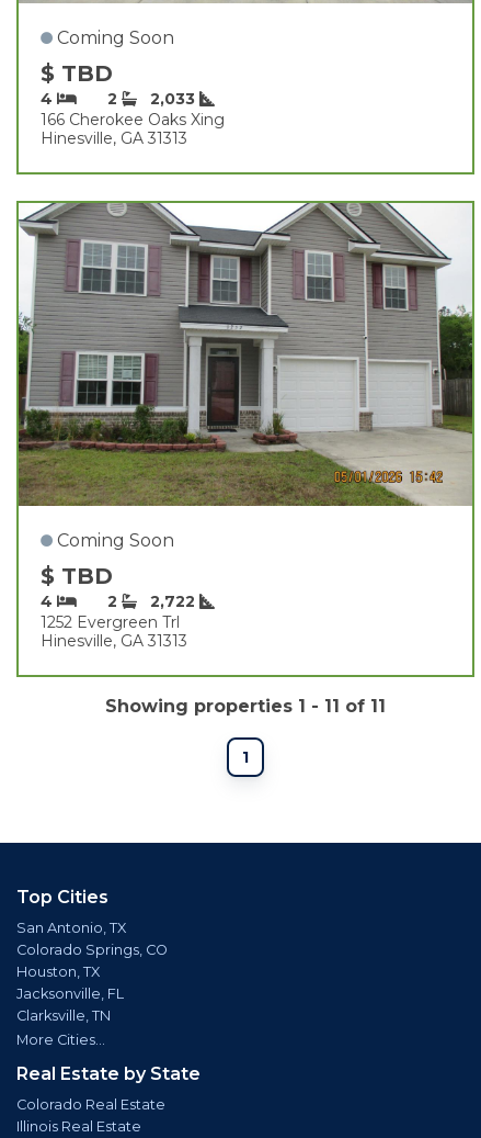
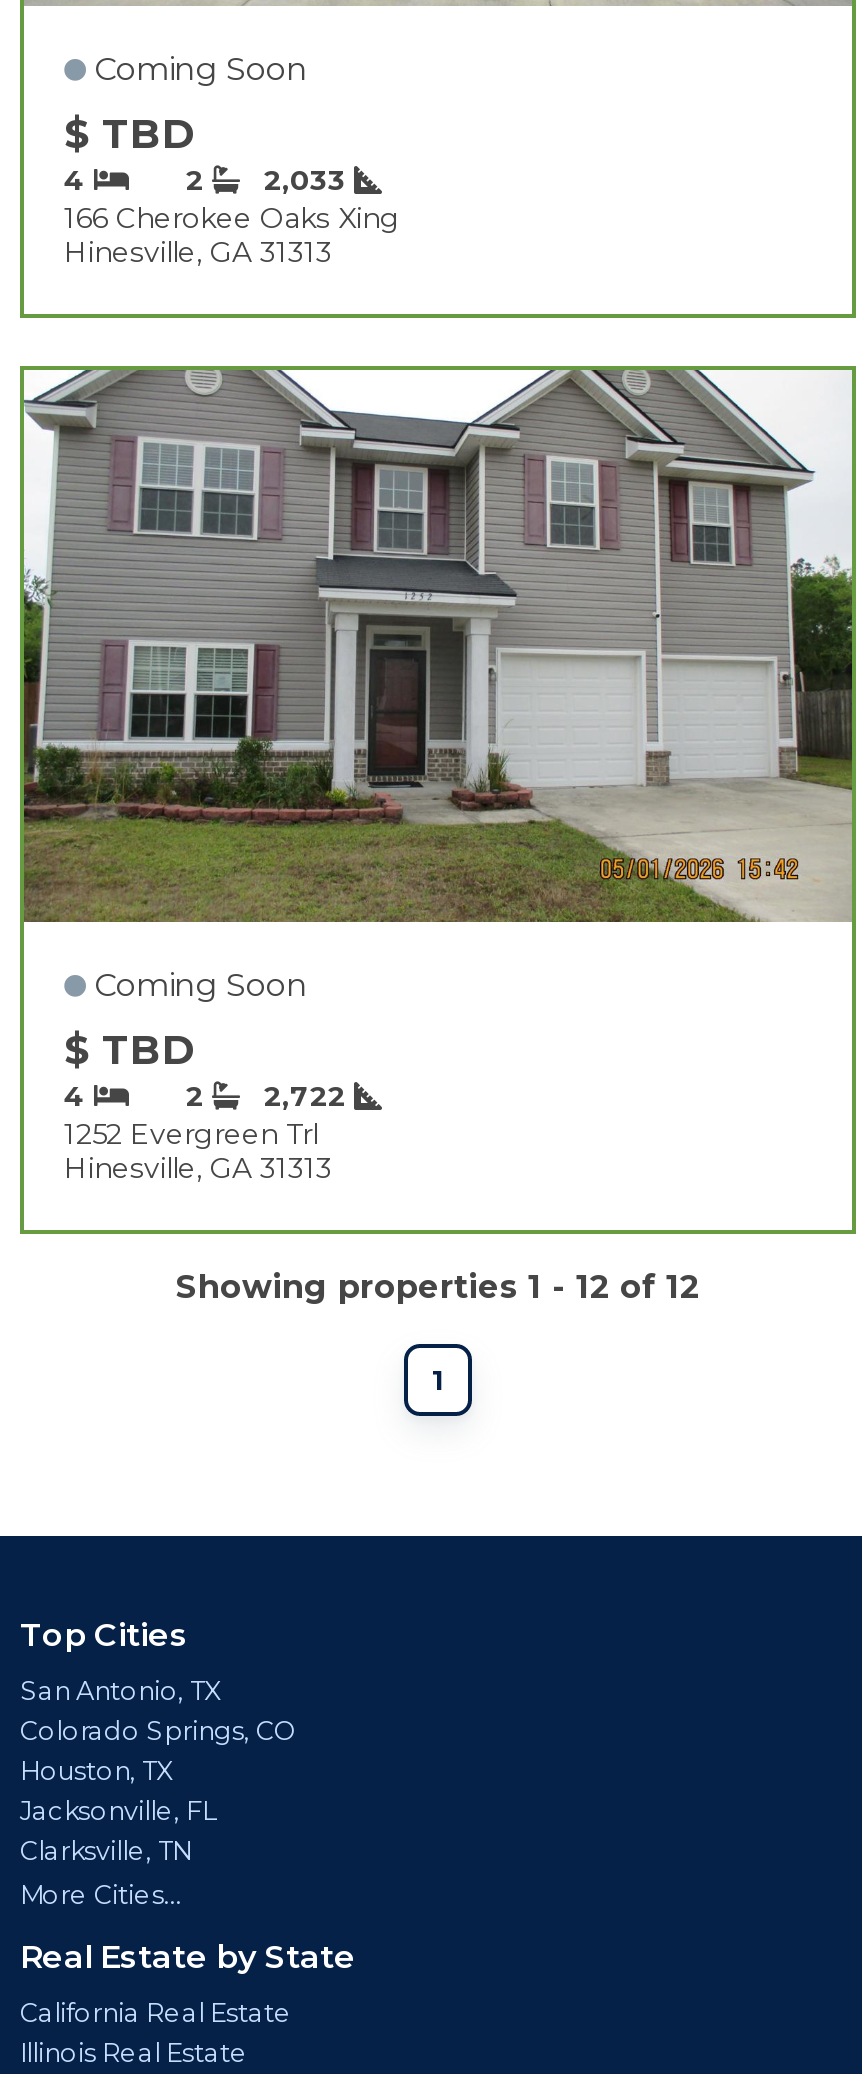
- Showing properties 1 - 11 of 11
+ Showing properties 1 - 12 of 12

- Colorado Real Estate
+ California Real Estate
